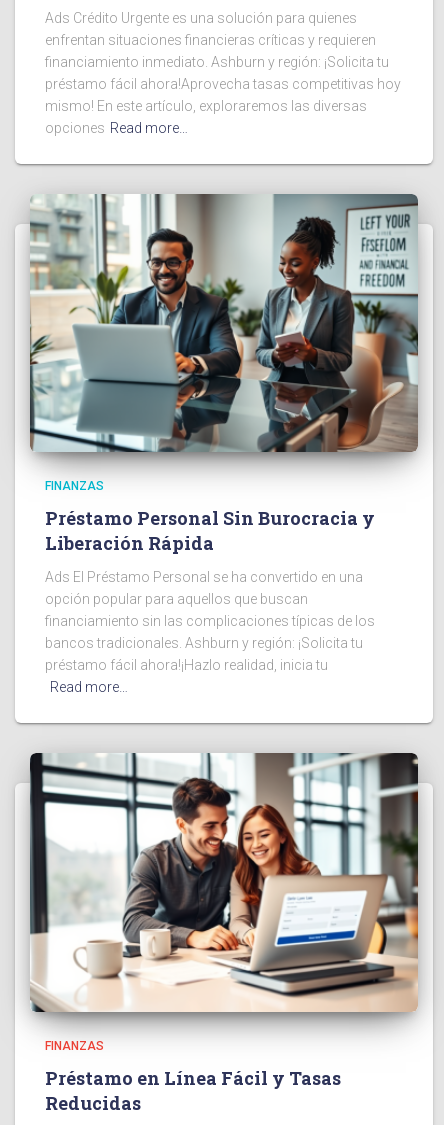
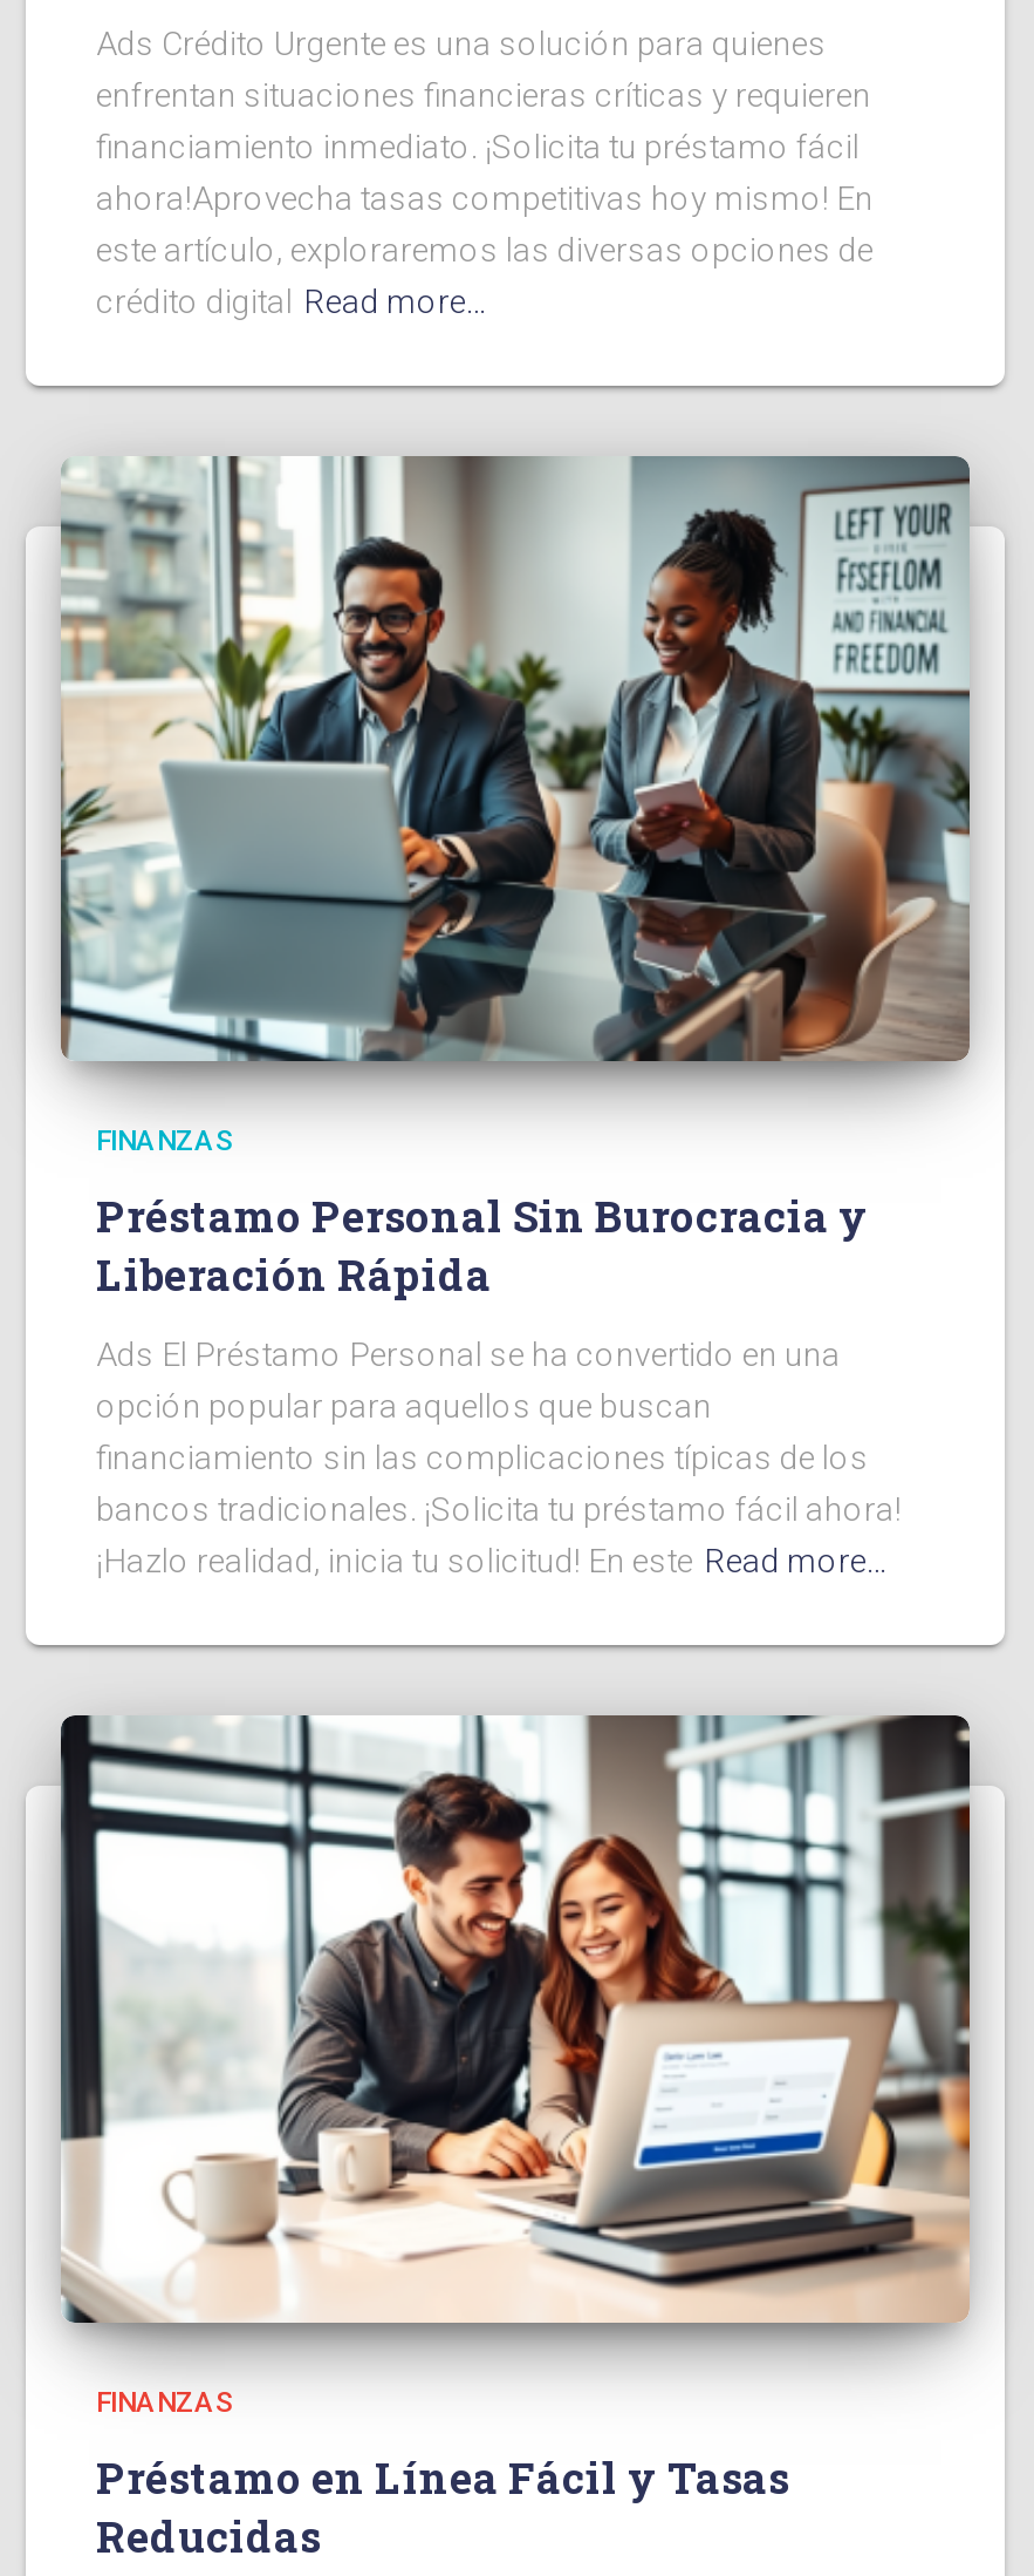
- financiamiento inmediato. Ashburn y región: ¡Solicita tu
- préstamo fácil ahora!Aprovecha tasas competitivas hoy
- mismo! En este artículo, exploraremos las diversas
- opciones Read more…
+ financiamiento inmediato. ¡Solicita tu préstamo fácil
+ ahora!Aprovecha tasas competitivas hoy mismo! En
+ este artículo, exploraremos las diversas opciones de
+ crédito digital Read more…

- bancos tradicionales. Ashburn y región: ¡Solicita tu
- préstamo fácil ahora!¡Hazlo realidad, inicia tu
- Read more…
+ bancos tradicionales. ¡Solicita tu préstamo fácil ahora!
+ ¡Hazlo realidad, inicia tu solicitud! En este Read more…
